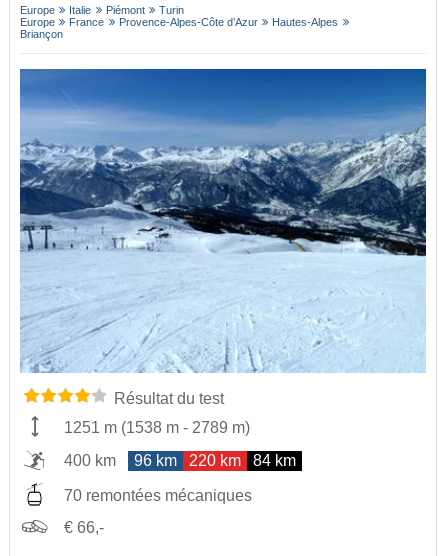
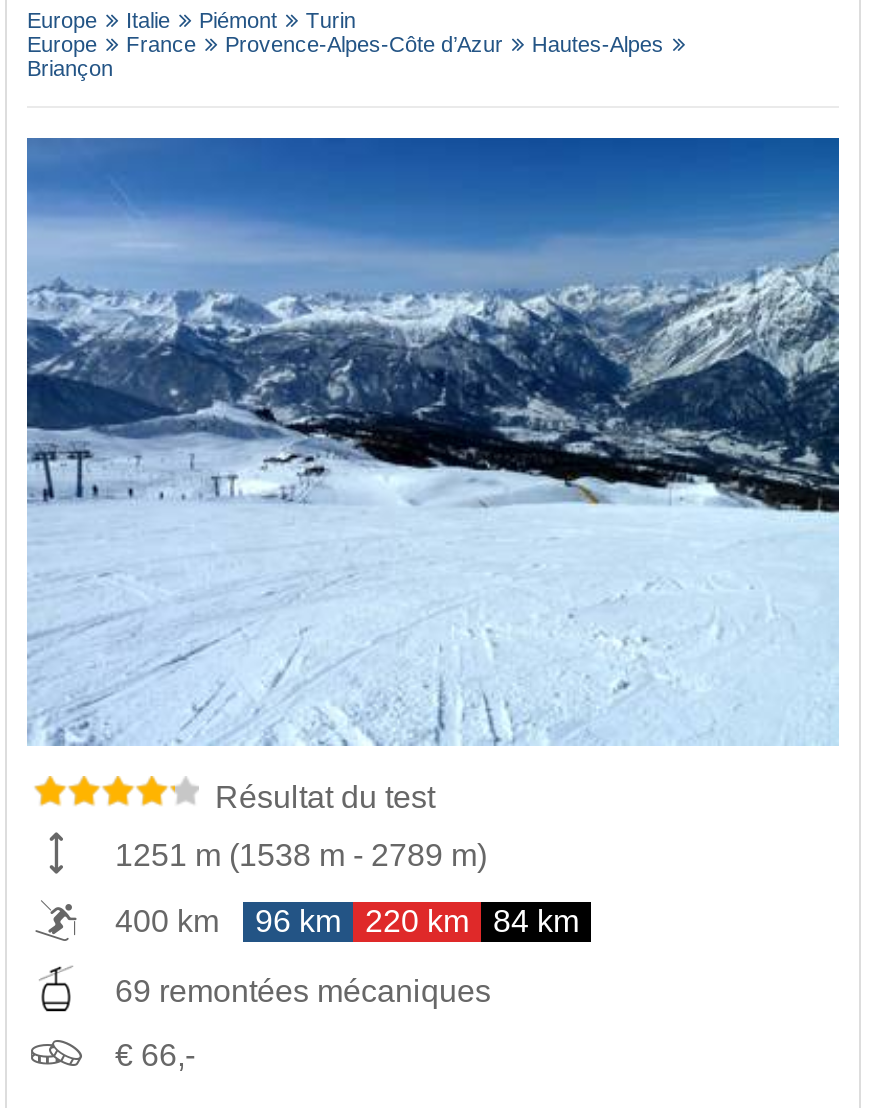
- 70 remontées mécaniques
+ 69 remontées mécaniques
